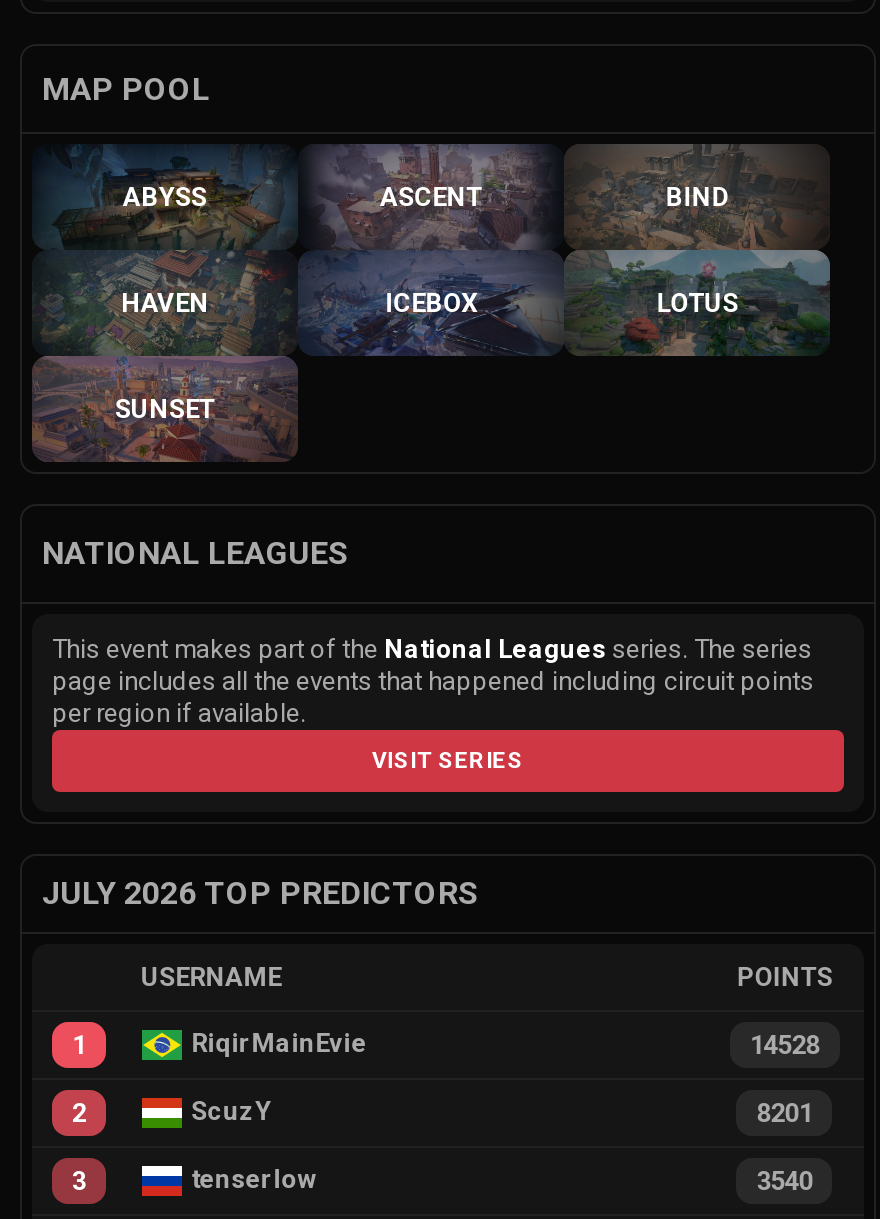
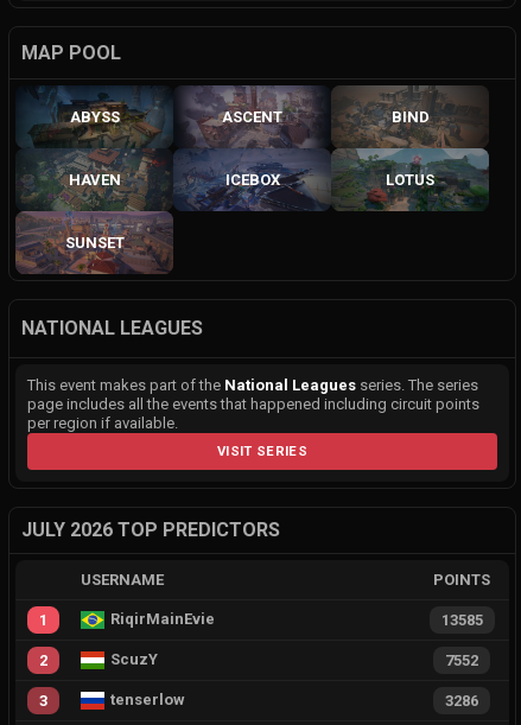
- 14528
+ 13585

- 8201
+ 7552

- 3540
+ 3286
